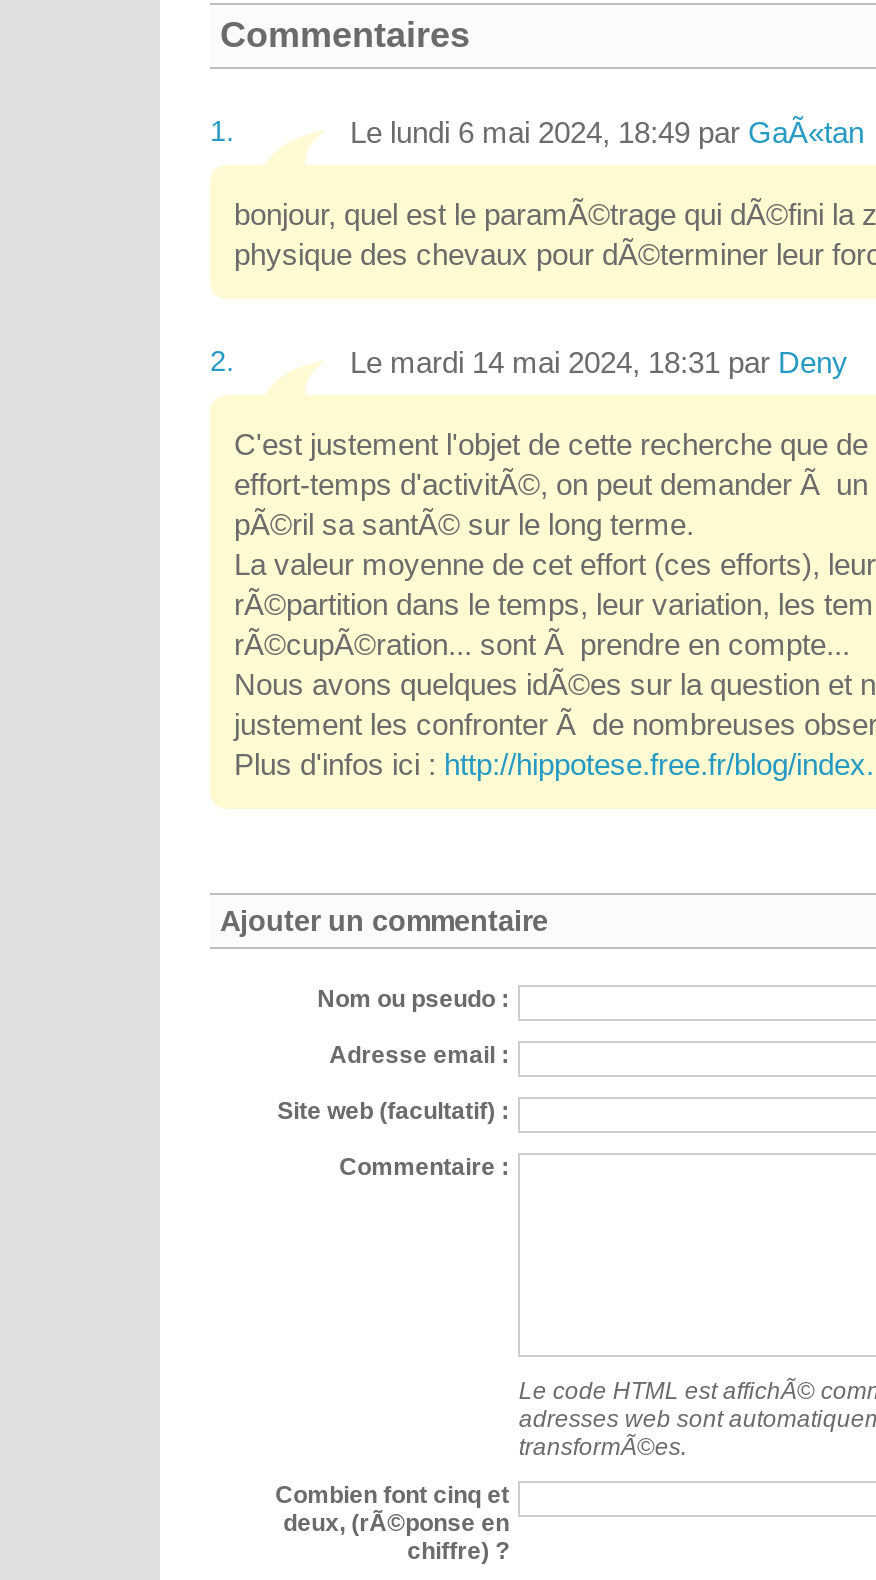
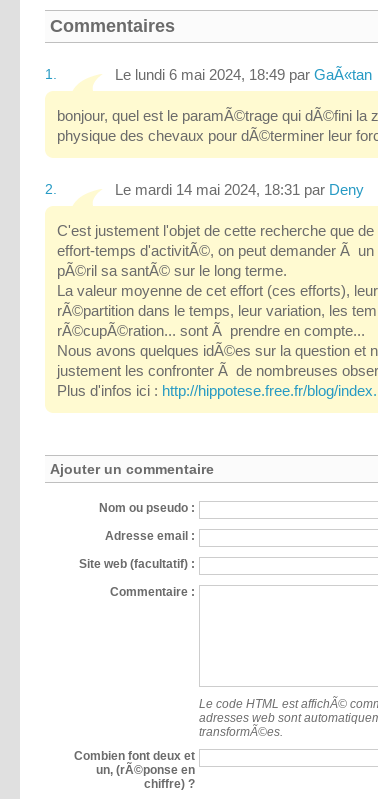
- Combien font cinq et
+ Combien font deux et

- deux, (rÃ©ponse en
+ un, (rÃ©ponse en
